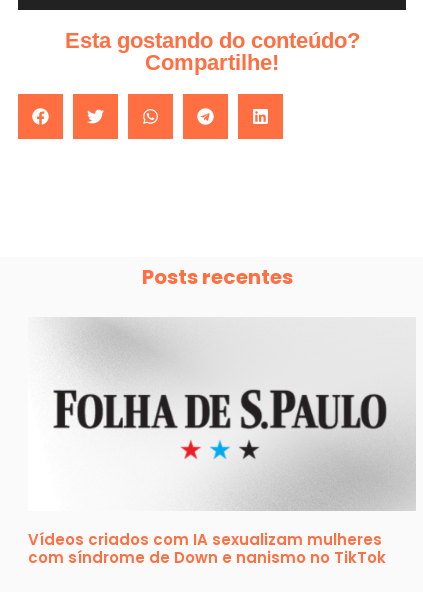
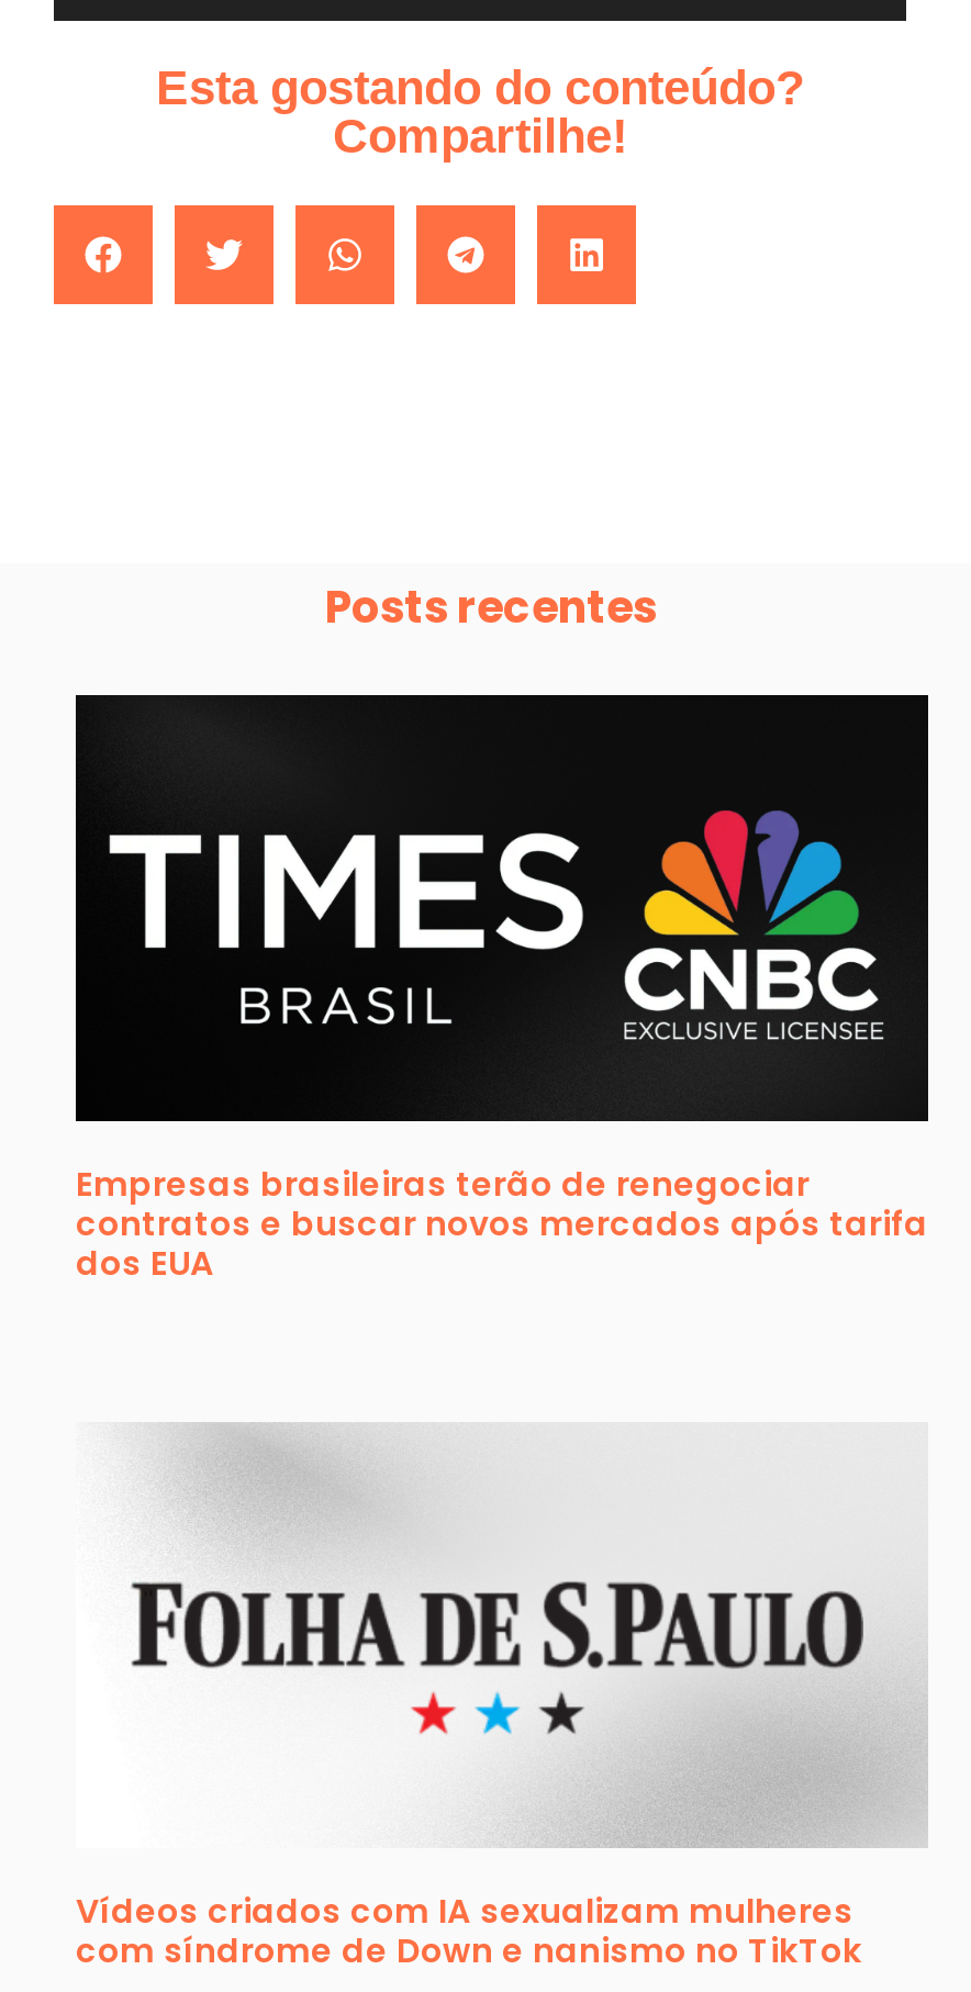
+ [image]
+ Empresas brasileiras terão de renegociar
+ contratos e buscar novos mercados após tarifa
+ dos EUA
